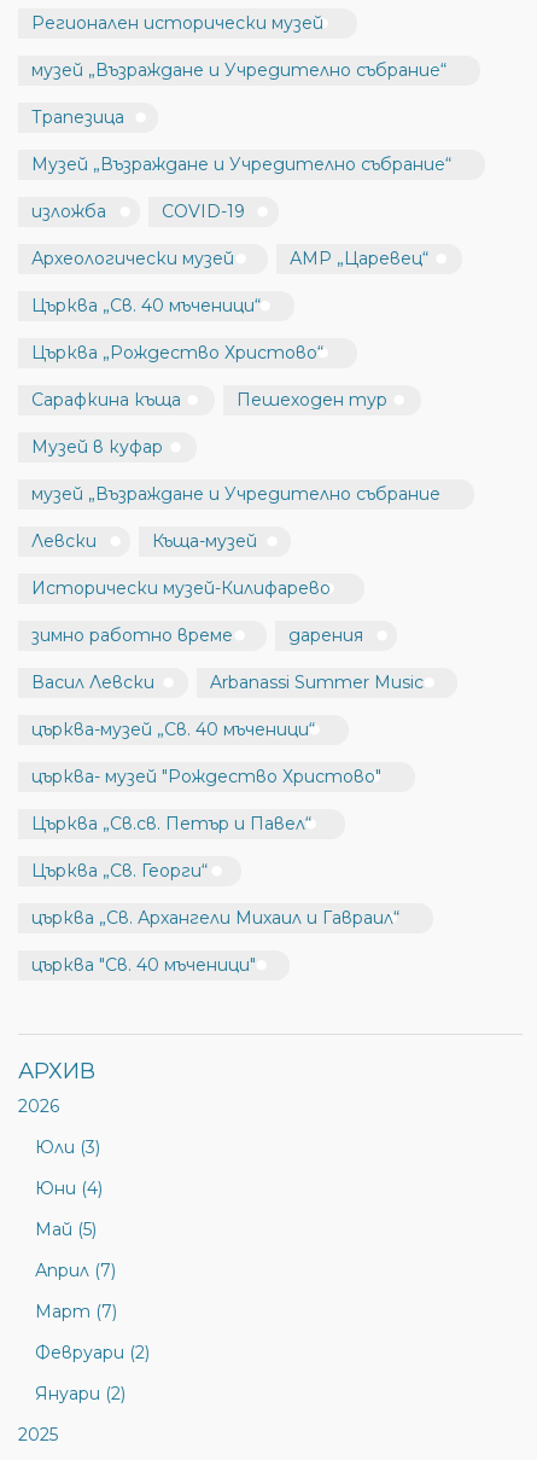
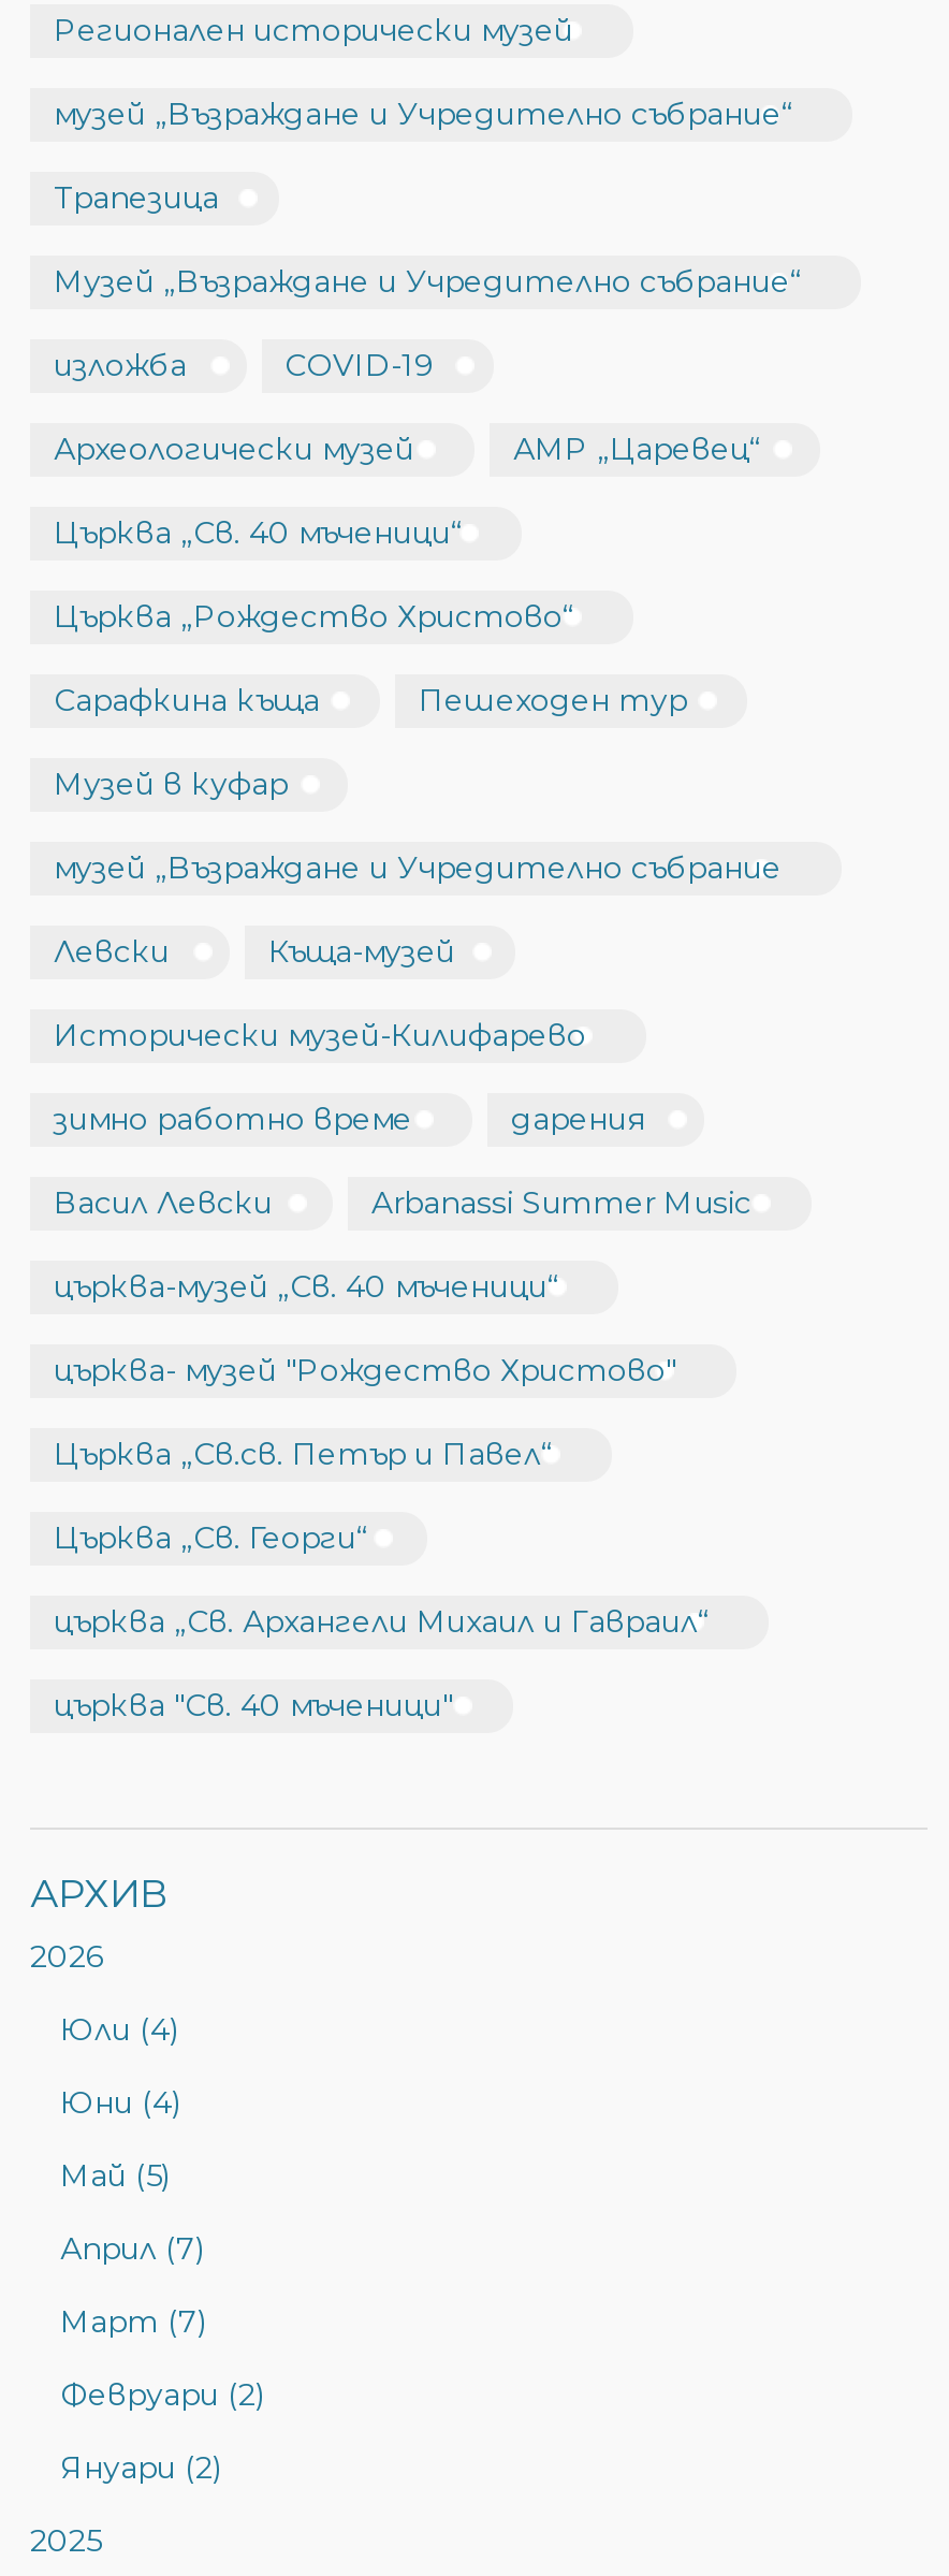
- Юли (3)
+ Юли (4)
